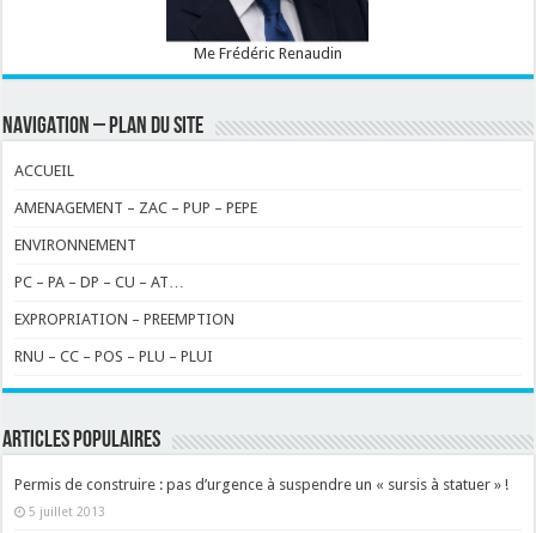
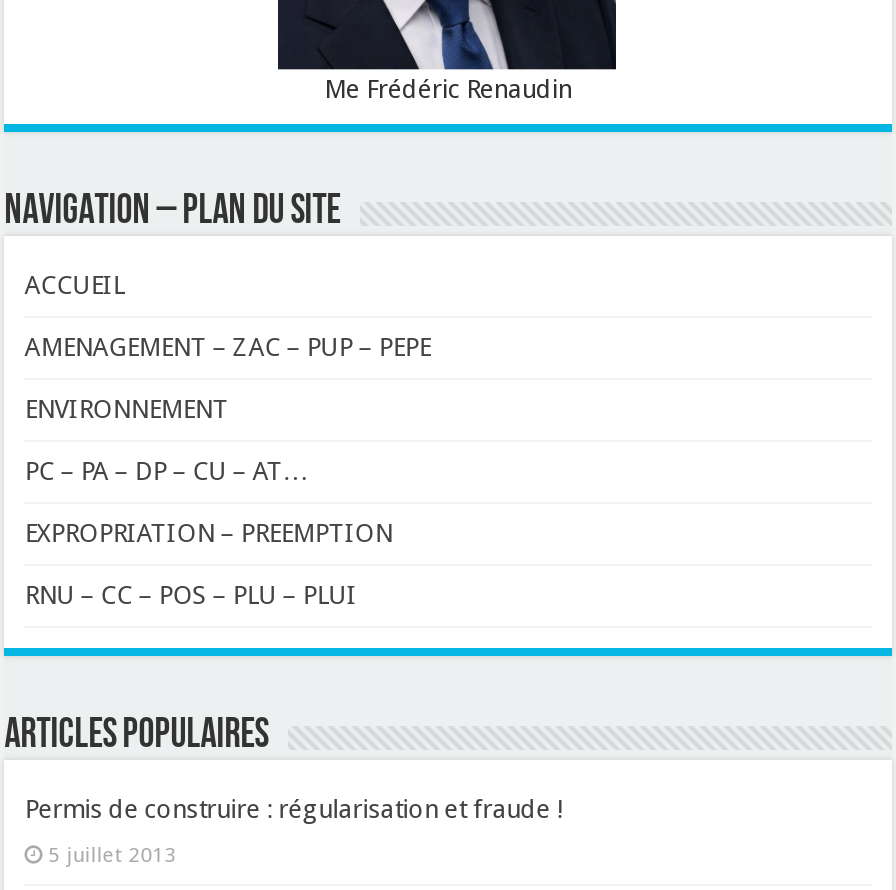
- Permis de construire : pas d’urgence à suspendre un « sursis à statuer » !
+ Permis de construire : régularisation et fraude !
